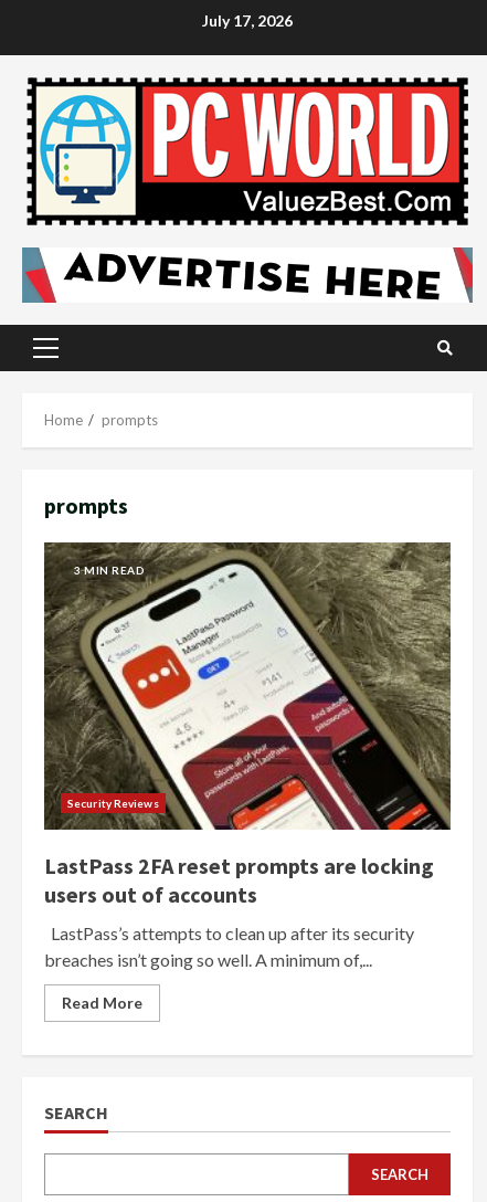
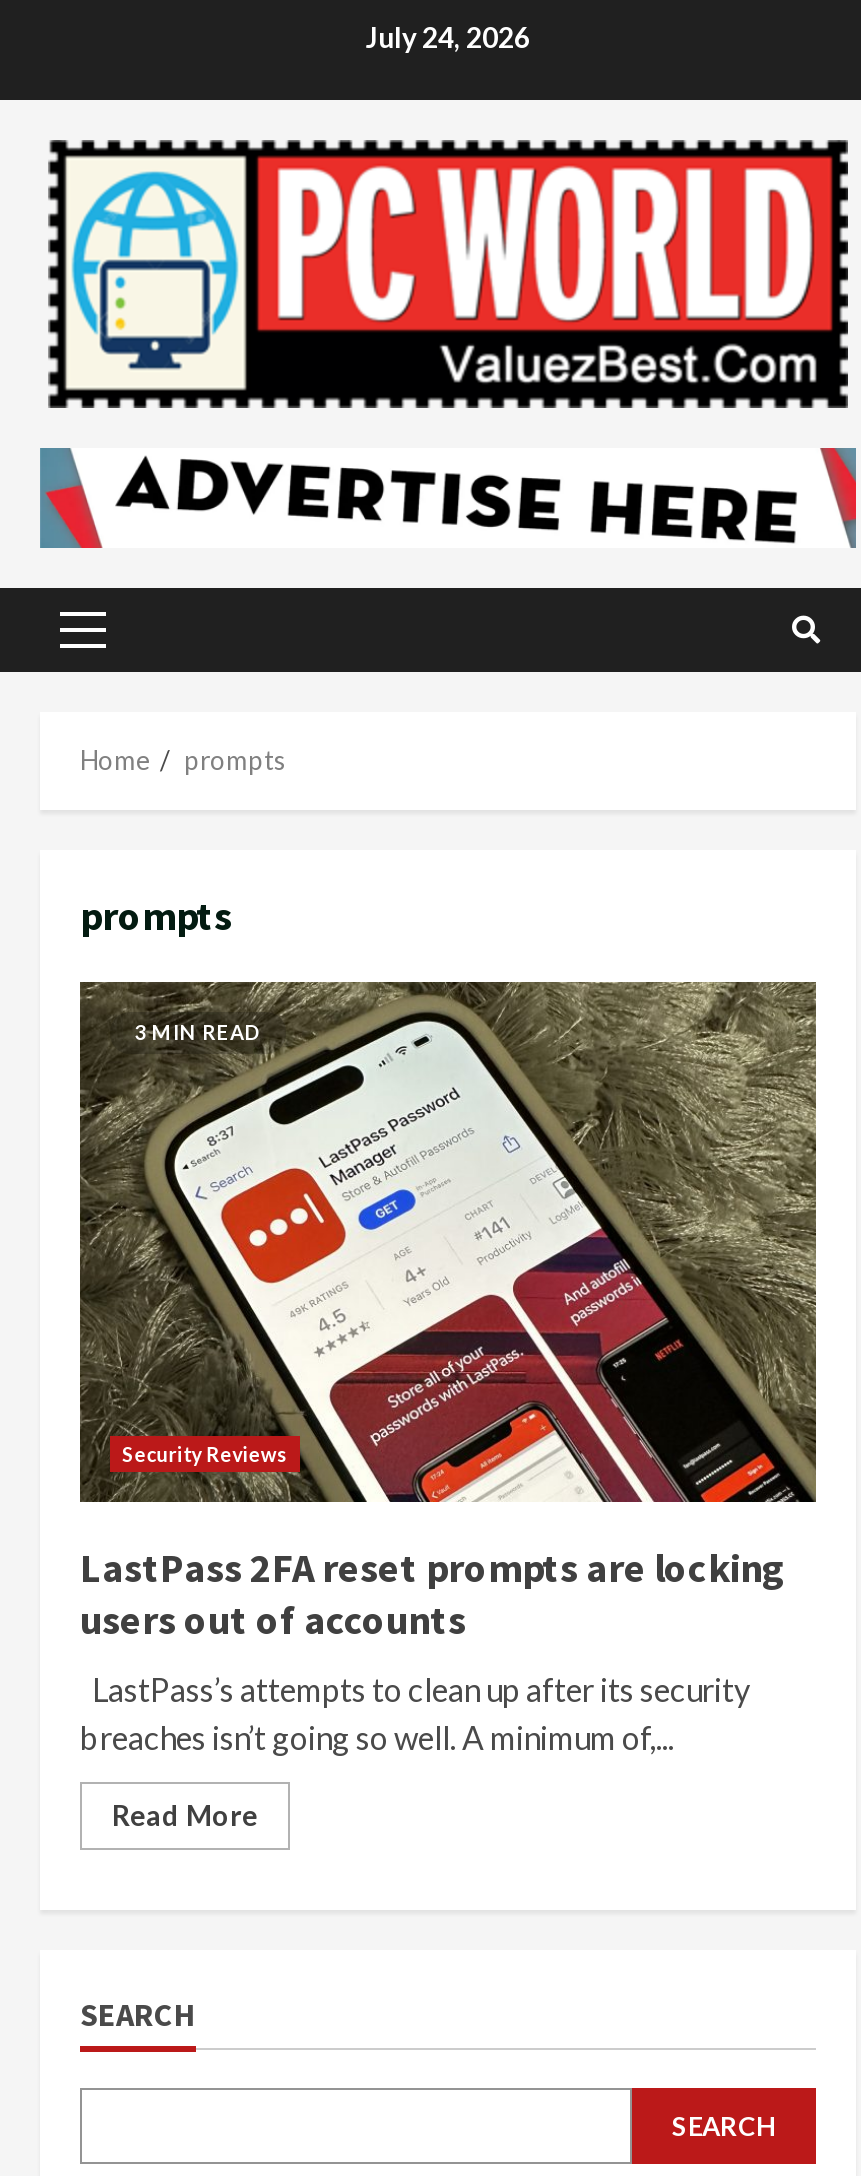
- July 17, 2026
+ July 24, 2026
